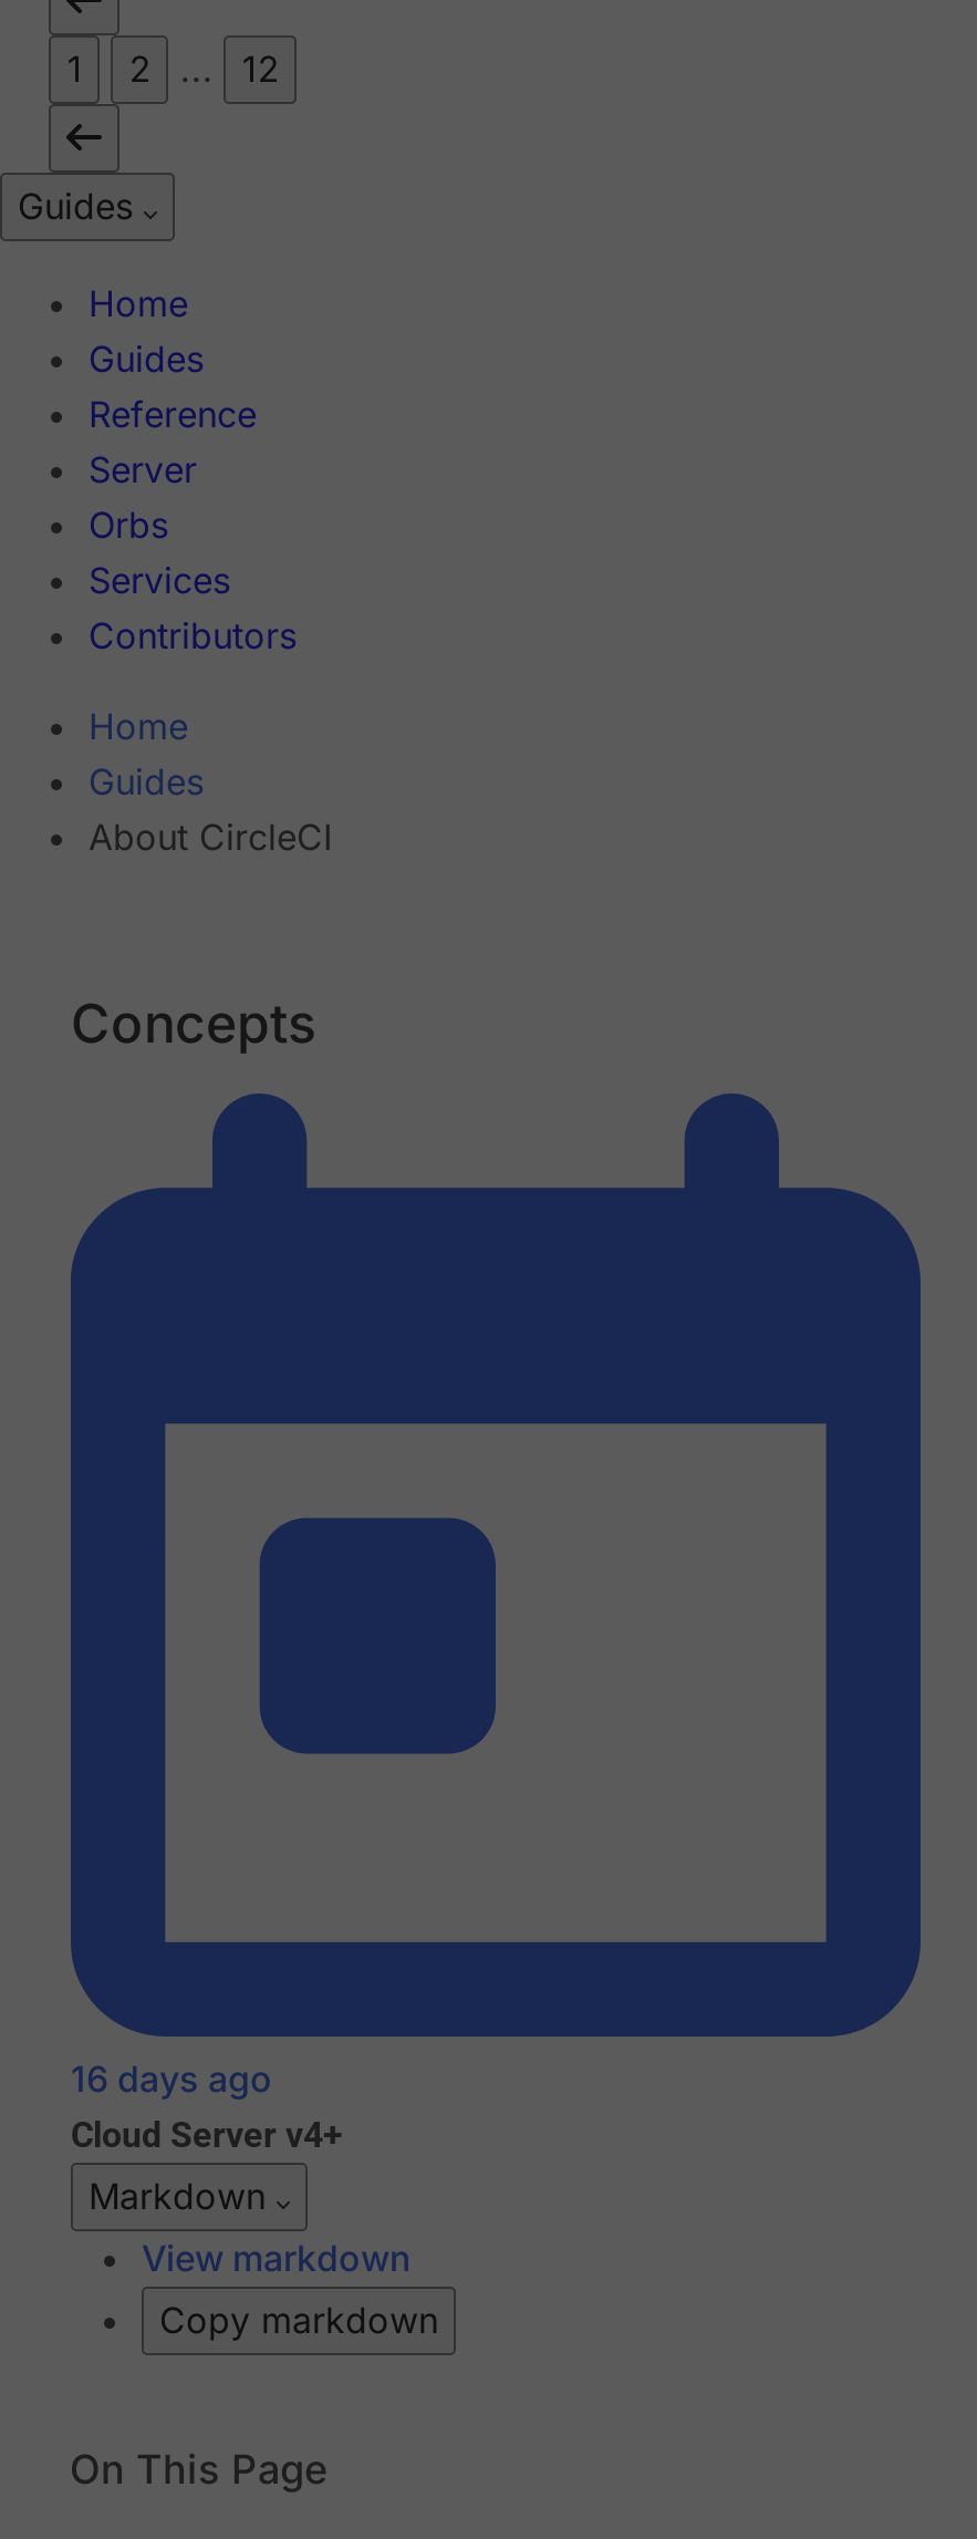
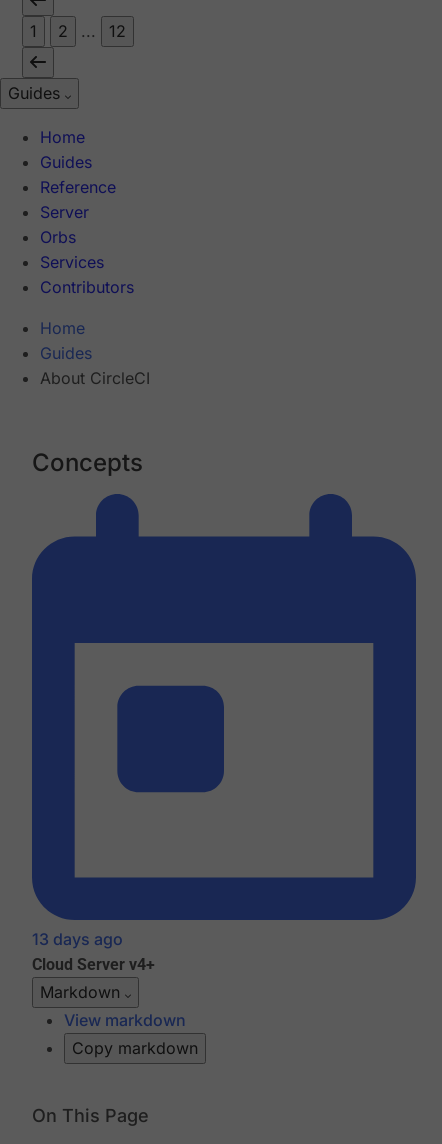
- 16 days ago
+ 13 days ago
